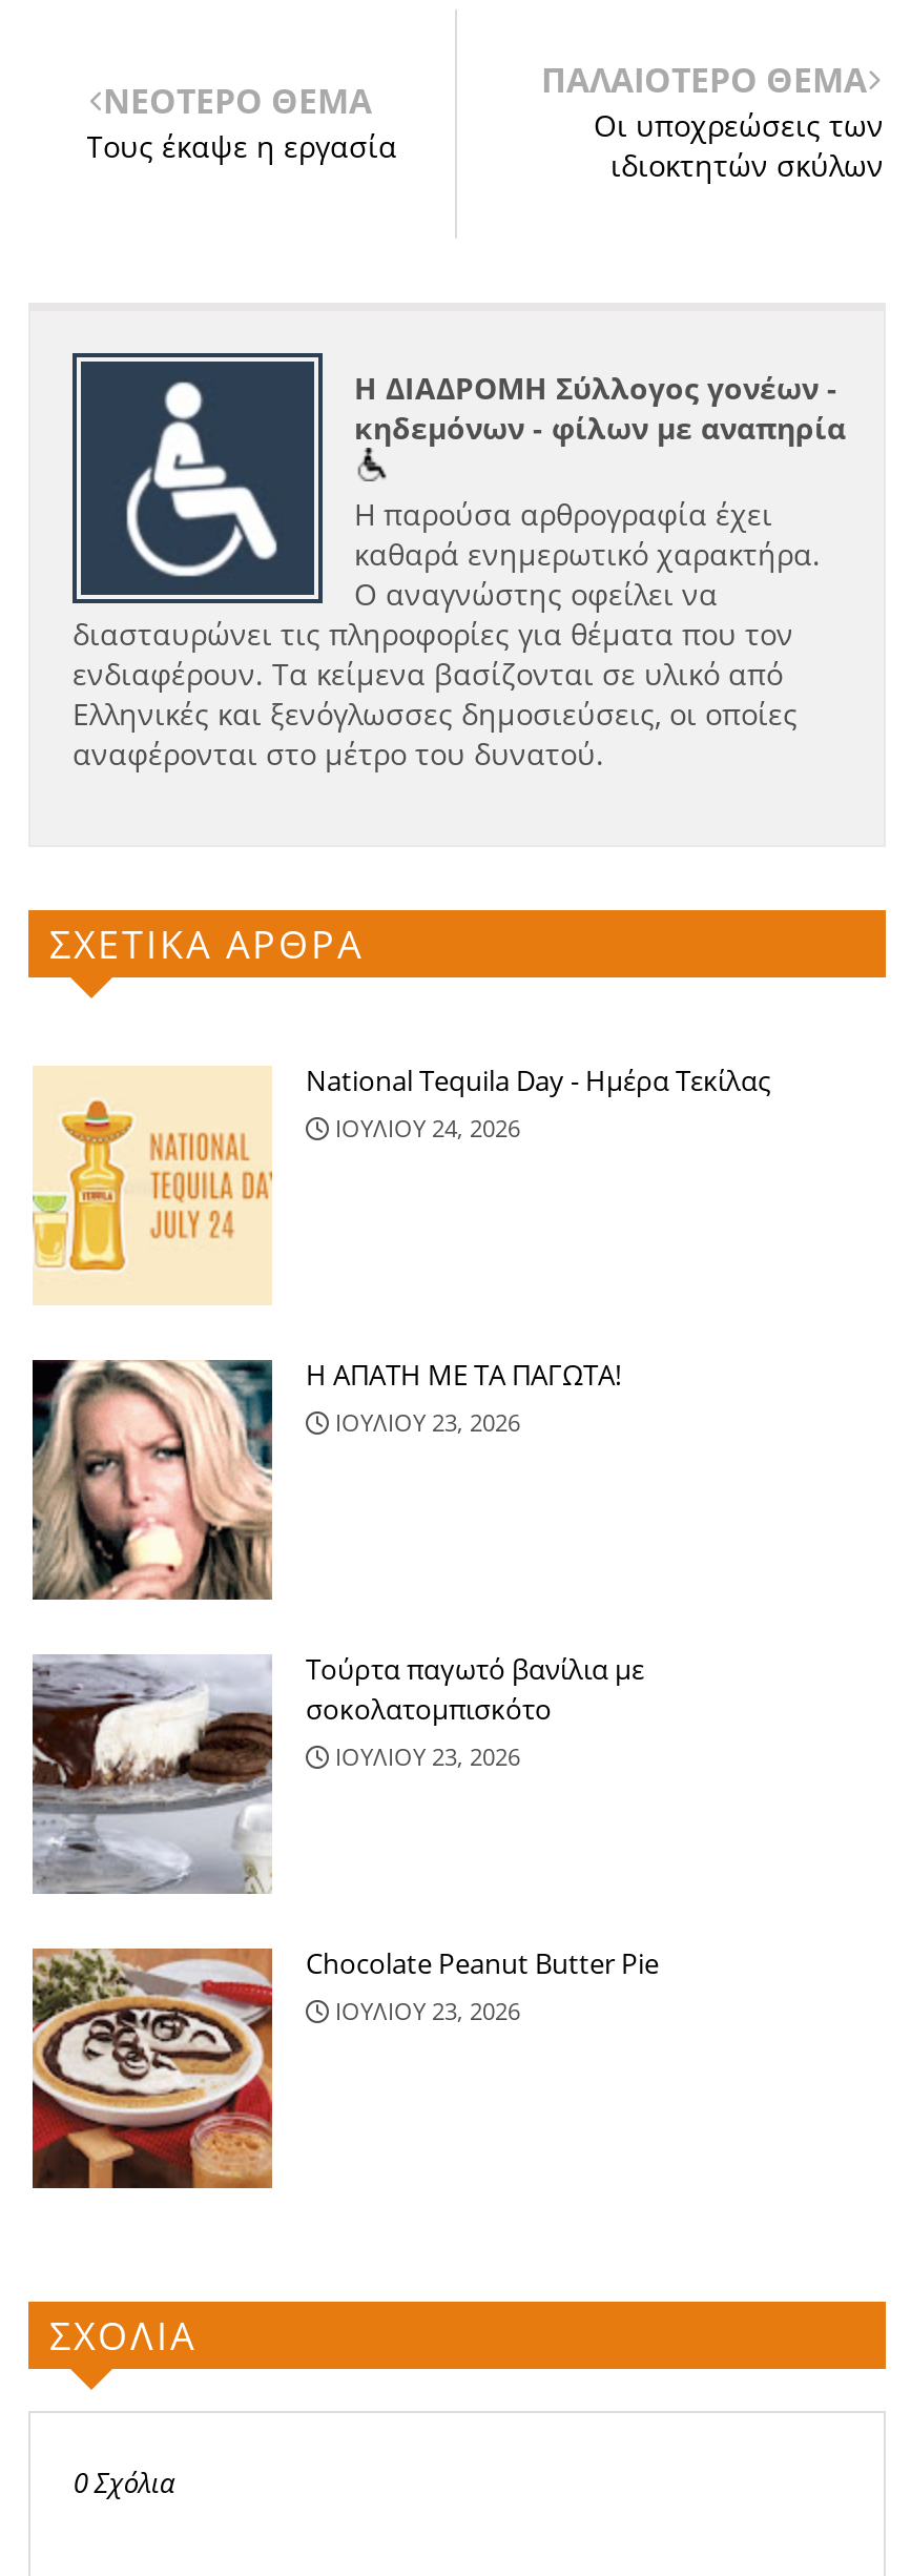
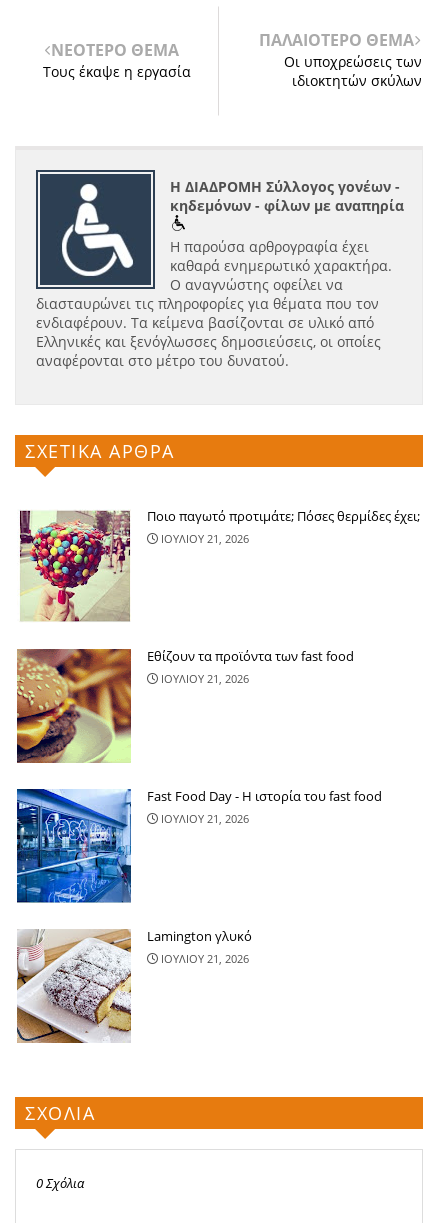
- [image]
- National Tequila Day - Ημέρα Τεκίλας
- ΙΟΥΛΙΟΥ 24, 2026
+ [image]
+ Ποιο παγωτό προτιμάτε; Πόσες θερμίδες έχει;
+ ΙΟΥΛΙΟΥ 21, 2026

- [image]
- Η ΑΠΑΤΗ ΜΕ ΤΑ ΠΑΓΩΤΑ!
- ΙΟΥΛΙΟΥ 23, 2026
+ [image]
+ Εθίζουν τα προϊόντα των fast food
+ ΙΟΥΛΙΟΥ 21, 2026

- [image]
- Τούρτα παγωτό βανίλια με
- σοκολατομπισκότο
- ΙΟΥΛΙΟΥ 23, 2026
+ [image]
+ Fast Food Day - Η ιστορία του fast food
+ ΙΟΥΛΙΟΥ 21, 2026

- [image]
- Chocolate Peanut Butter Pie
- ΙΟΥΛΙΟΥ 23, 2026
+ [image]
+ Lamington γλυκό
+ ΙΟΥΛΙΟΥ 21, 2026
